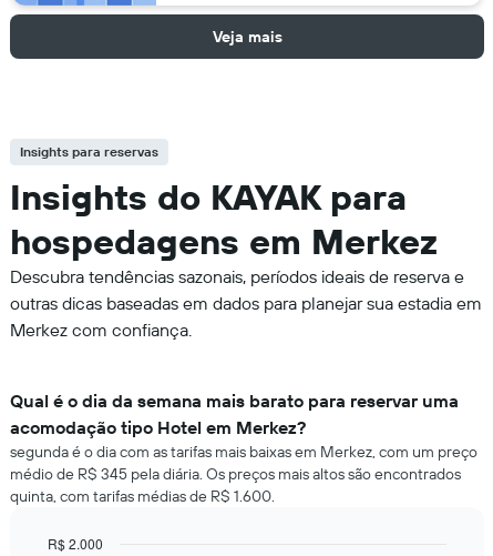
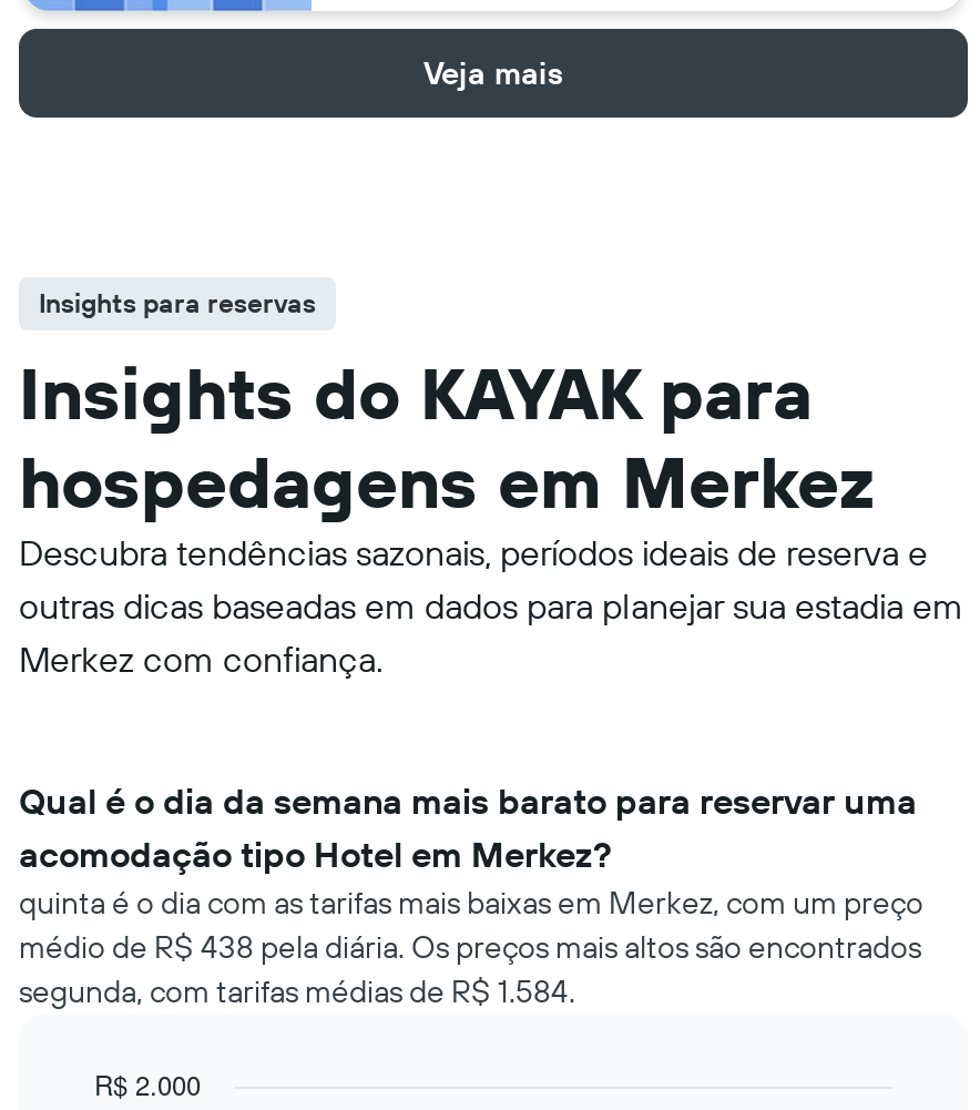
- segunda é o dia com as tarifas mais baixas em Merkez, com um preço
+ quinta é o dia com as tarifas mais baixas em Merkez, com um preço

- médio de R$ 345 pela diária. Os preços mais altos são encontrados
+ médio de R$ 438 pela diária. Os preços mais altos são encontrados

- quinta, com tarifas médias de R$ 1.600.
+ segunda, com tarifas médias de R$ 1.584.
